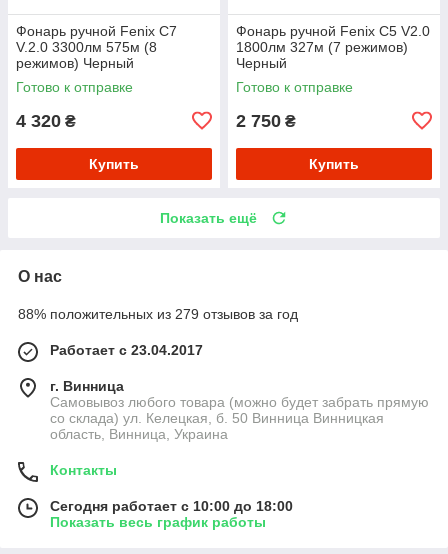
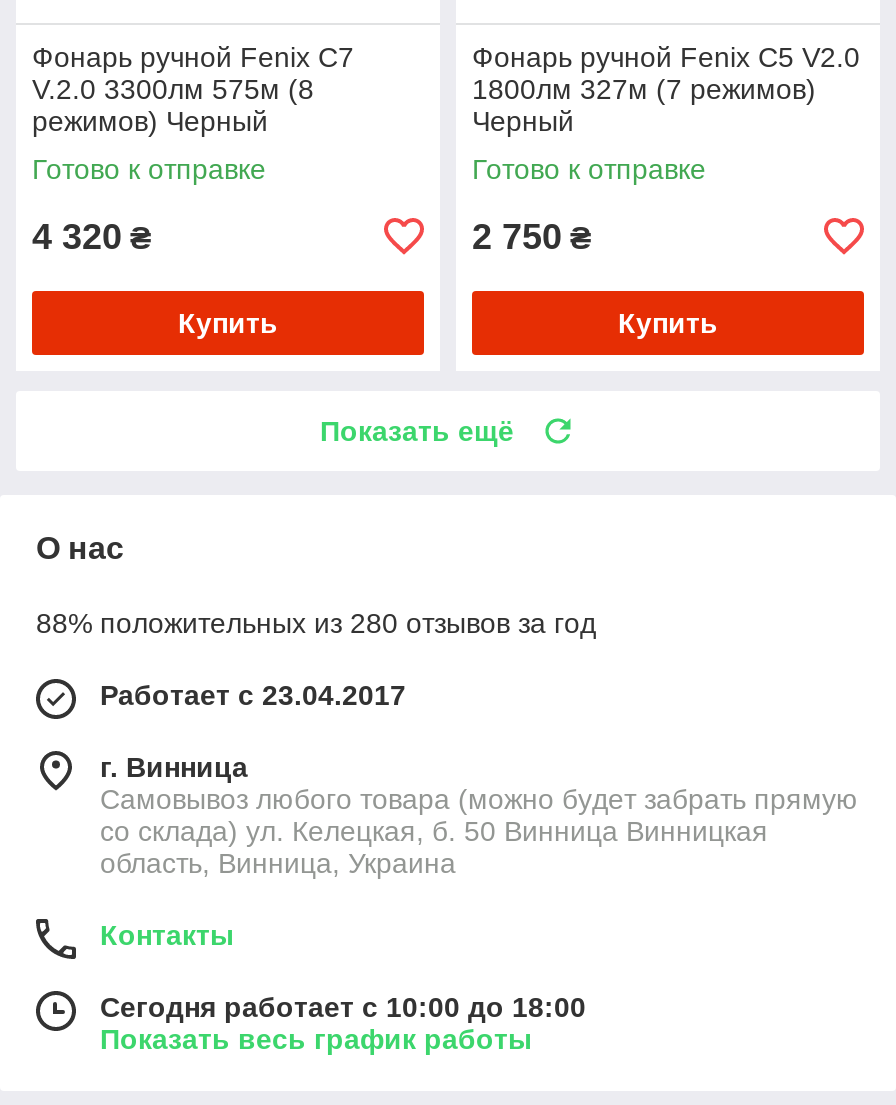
- 88% положительных из 279 отзывов за год
+ 88% положительных из 280 отзывов за год
